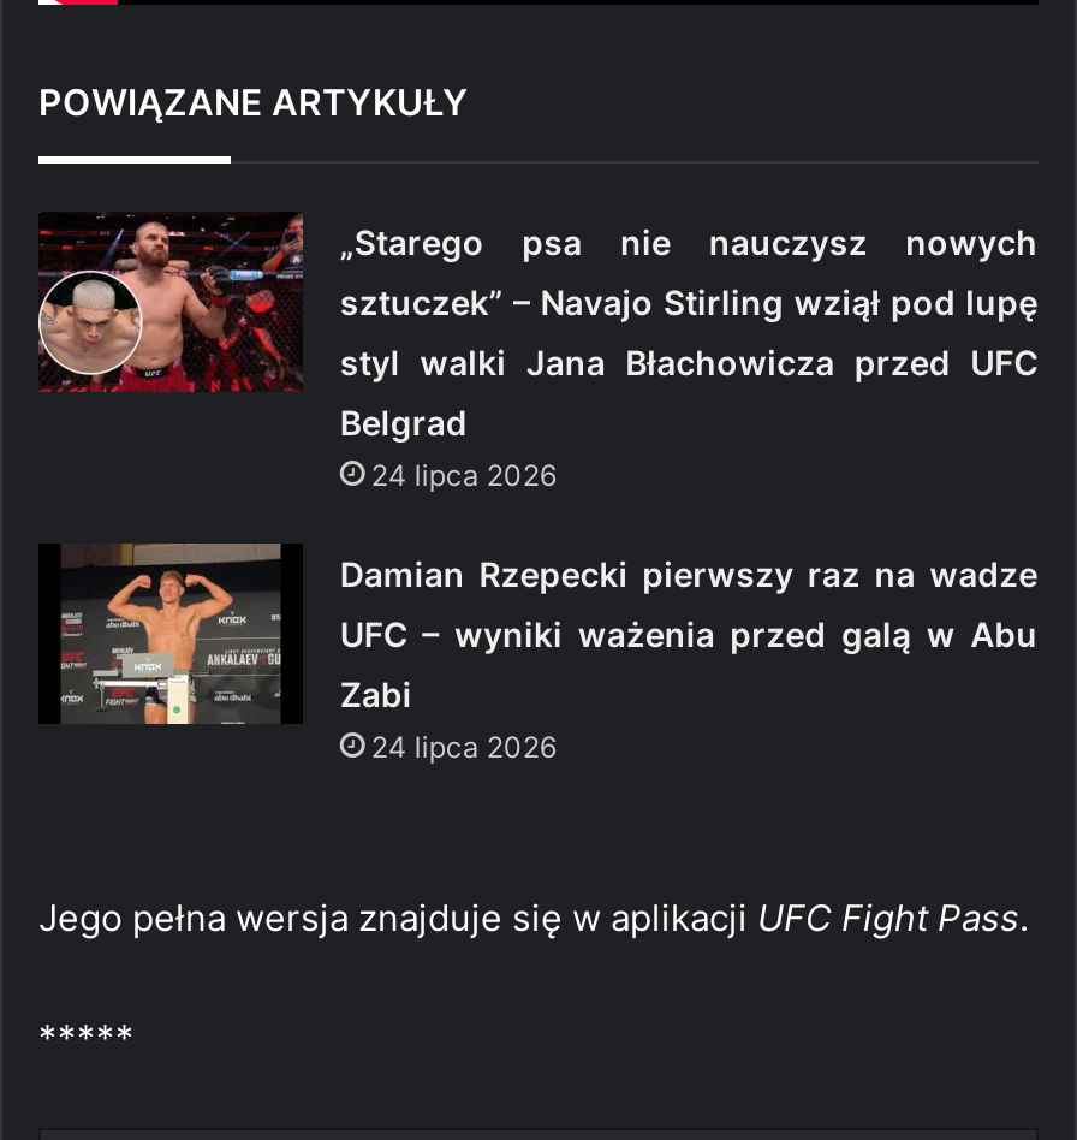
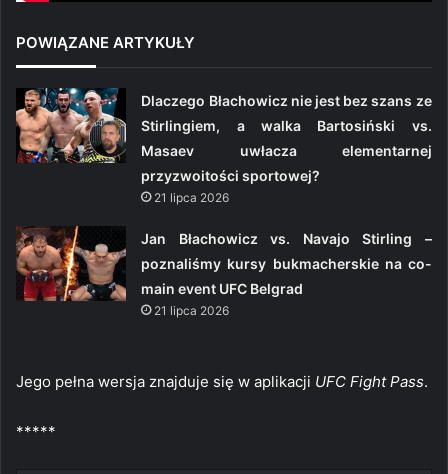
- [image]
- „Starego psa nie nauczysz nowych
+ [image]
+ Dlaczego Błachowicz nie jest bez szans ze

- sztuczek” – Navajo Stirling wziął pod lupę
+ Stirlingiem, a walka Bartosiński vs.

- styl walki Jana Błachowicza przed UFC
+ Masaev uwłacza elementarnej

- Belgrad
- 24 lipca 2026
+ przyzwoitości sportowej?
+ 21 lipca 2026

- [image]
- Damian Rzepecki pierwszy raz na wadze
+ [image]
+ Jan Błachowicz vs. Navajo Stirling –

- UFC – wyniki ważenia przed galą w Abu
+ poznaliśmy kursy bukmacherskie na co-

- Zabi
- 24 lipca 2026
+ main event UFC Belgrad
+ 21 lipca 2026
